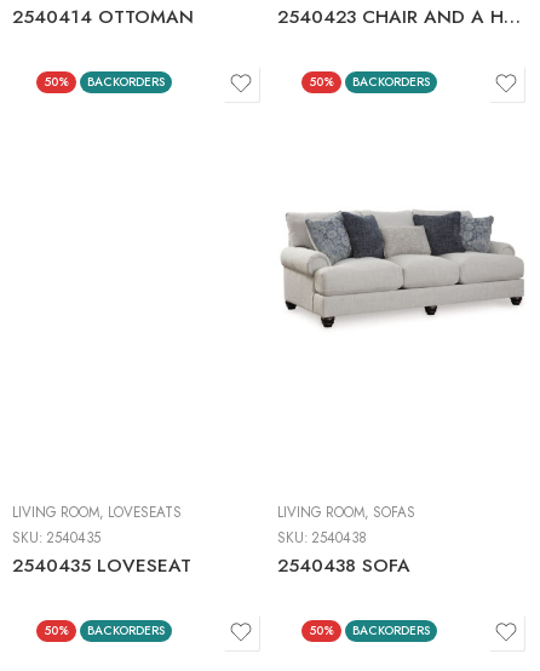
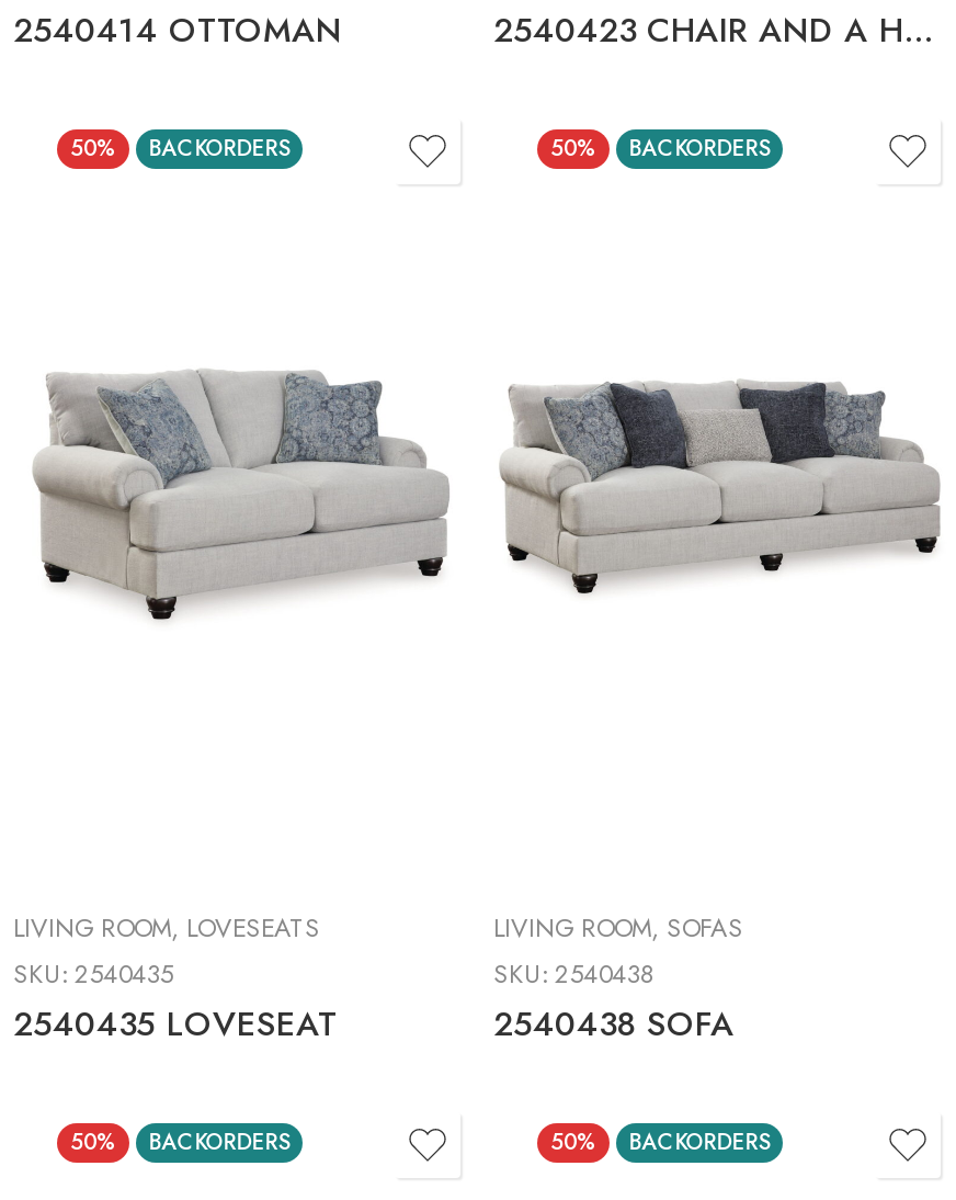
+ [image]
